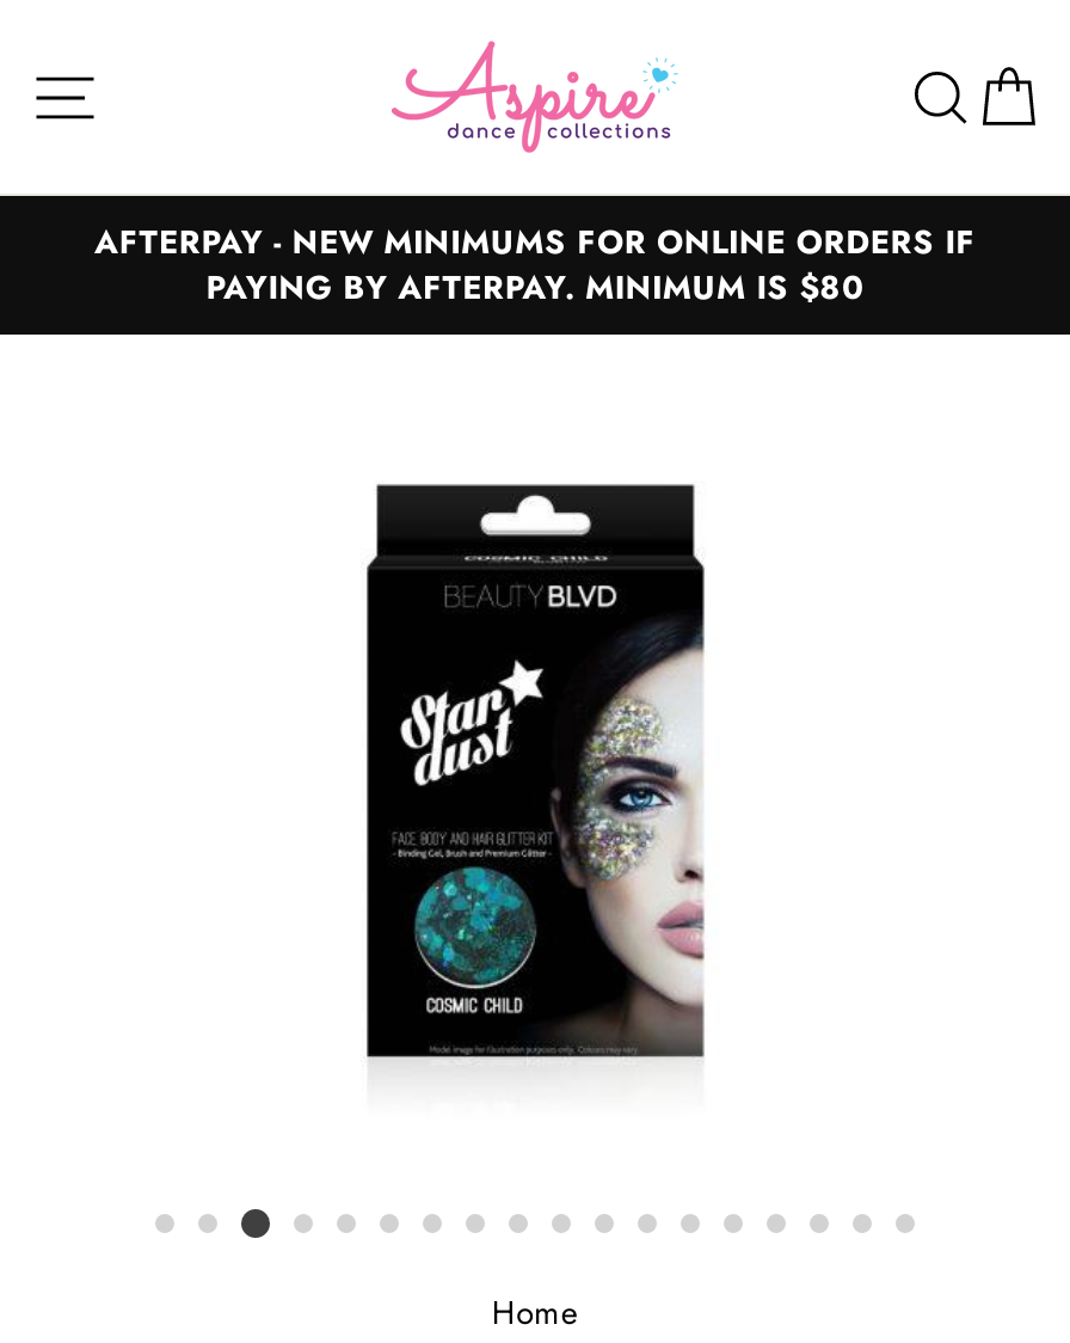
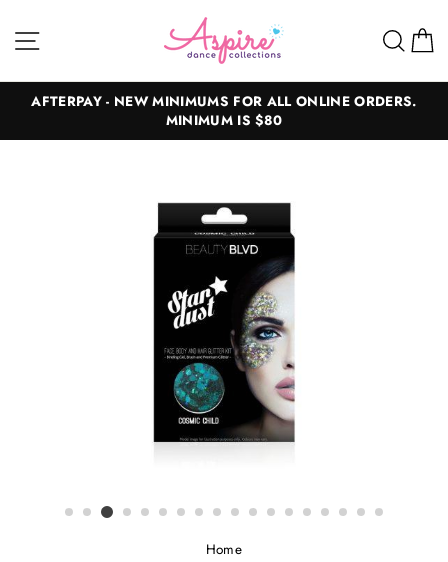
- AFTERPAY - NEW MINIMUMS FOR ONLINE ORDERS IF
- PAYING BY AFTERPAY. MINIMUM IS $80
+ AFTERPAY - NEW MINIMUMS FOR ALL ONLINE ORDERS.
+ MINIMUM IS $80
